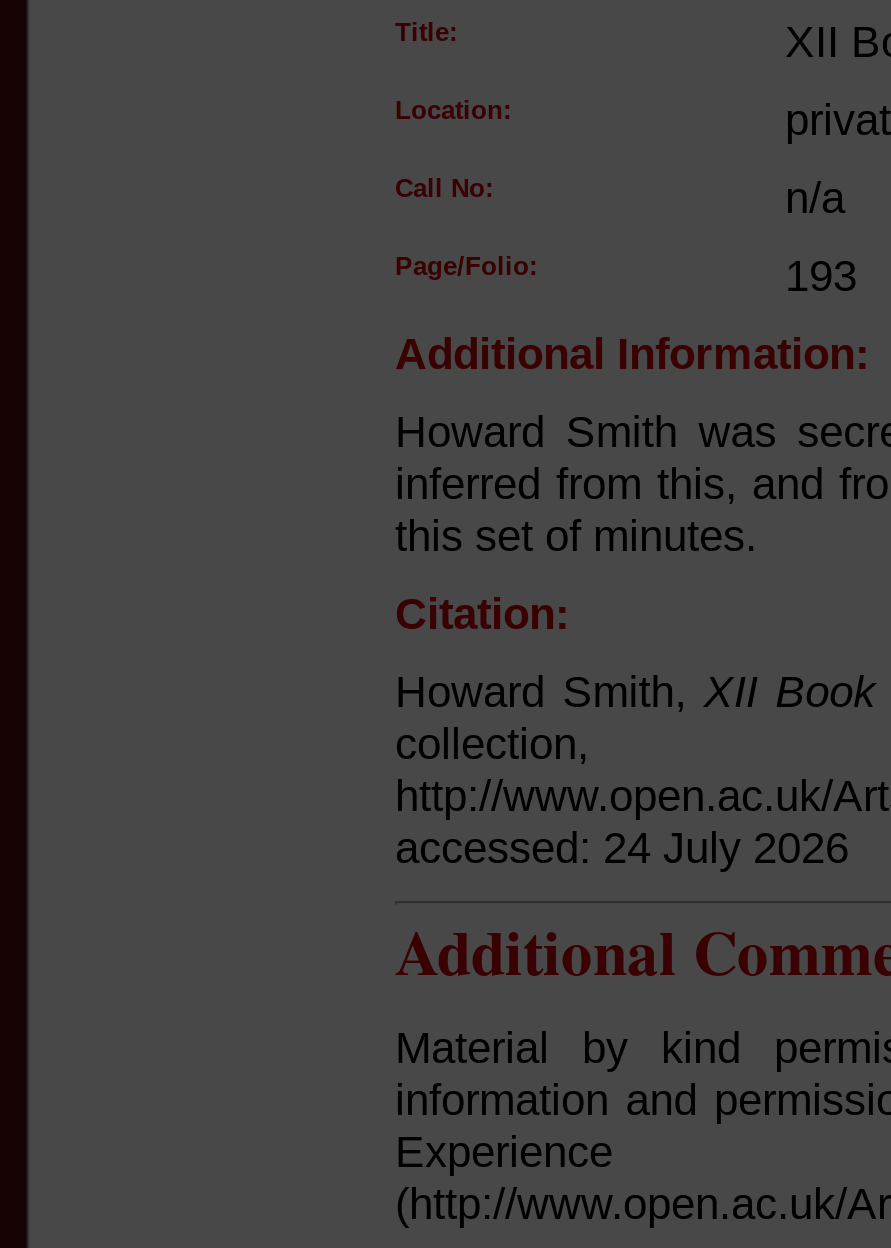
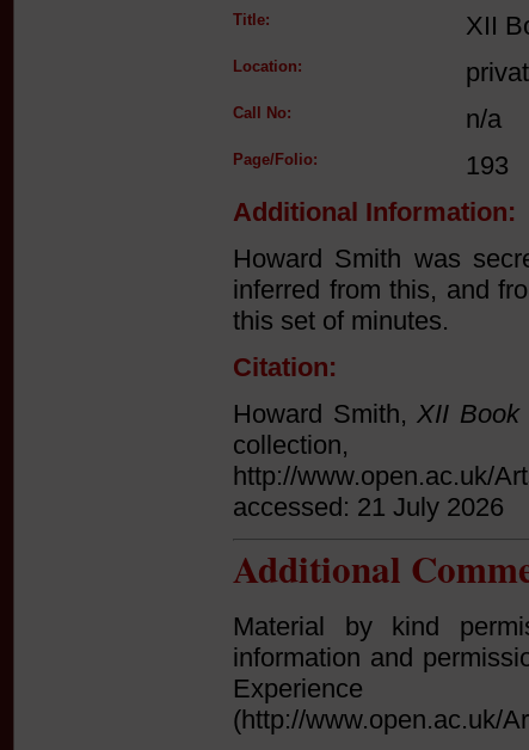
- accessed: 24 July 2026
+ accessed: 21 July 2026
